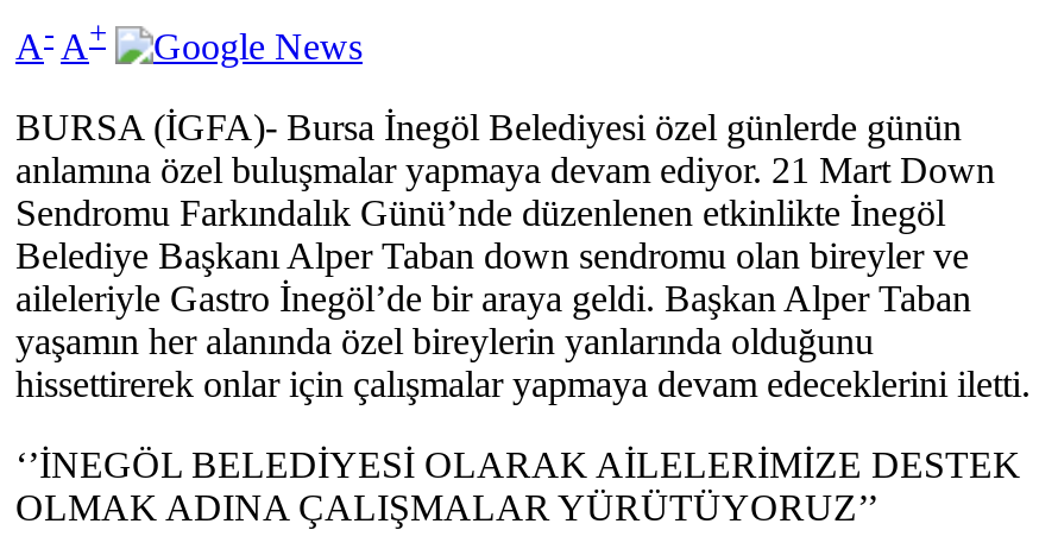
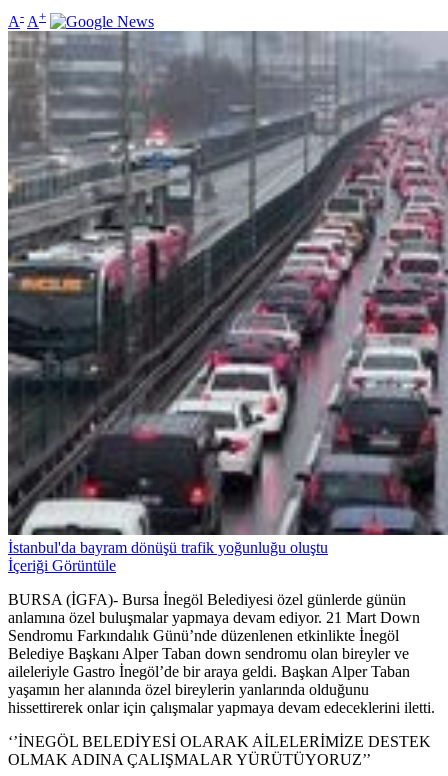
+ [image]
+ İstanbul'da bayram dönüşü trafik yoğunluğu oluştu
+ İçeriği Görüntüle
